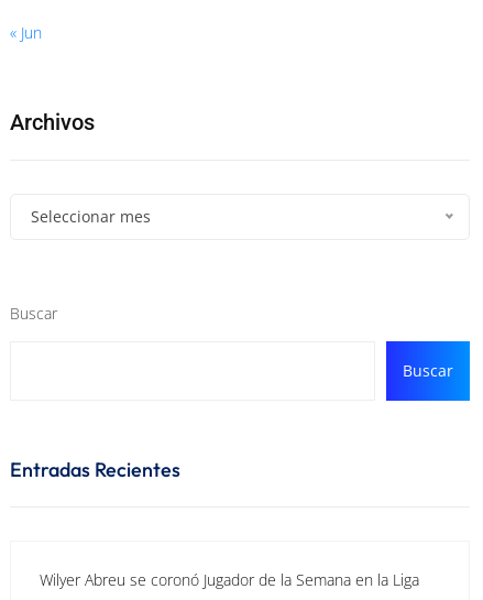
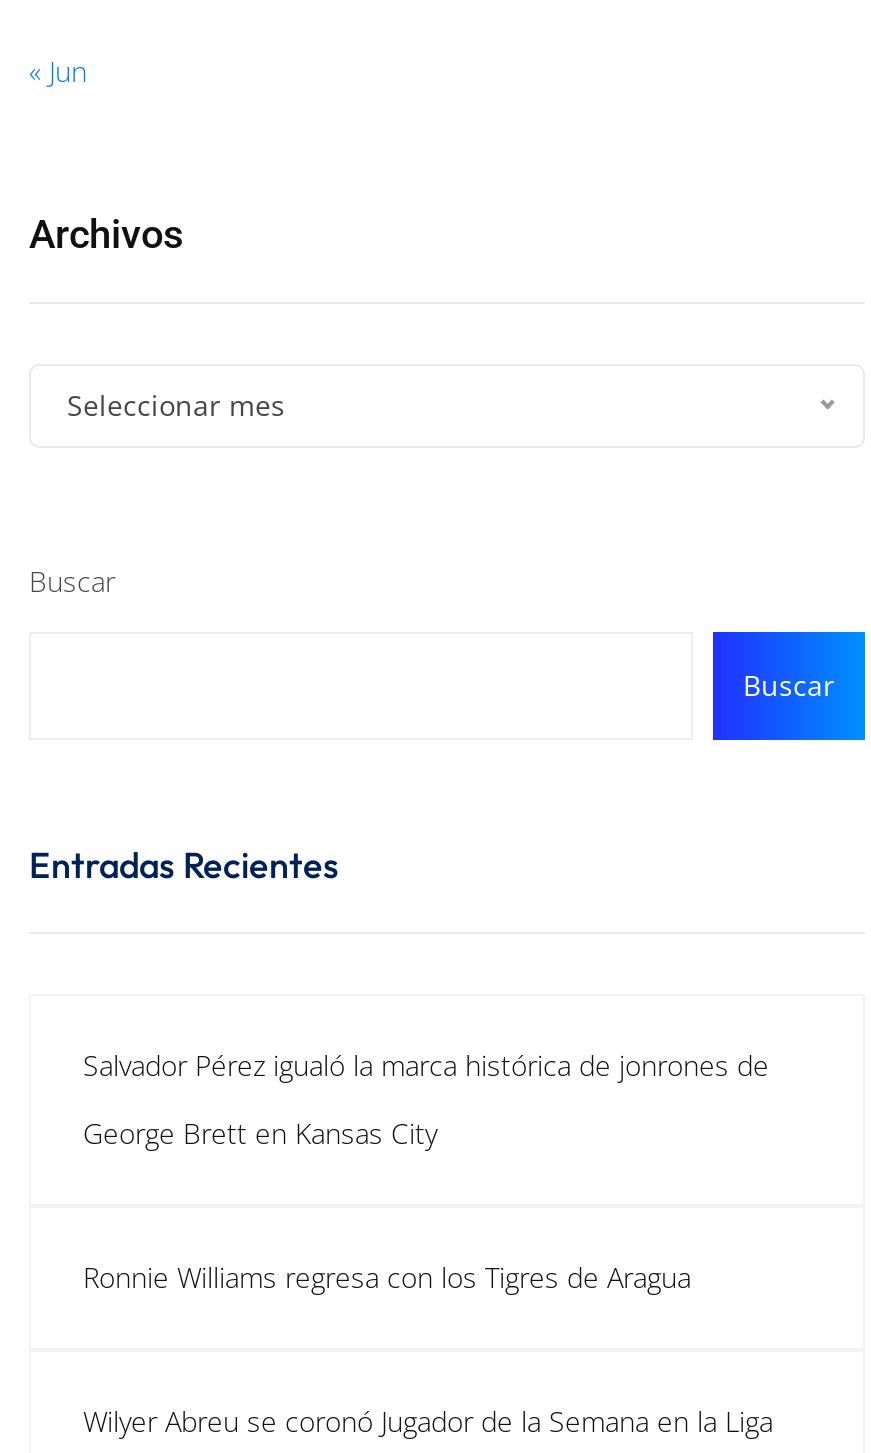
+ Salvador Pérez igualó la marca histórica de jonrones de
+ George Brett en Kansas City

+ Ronnie Williams regresa con los Tigres de Aragua
